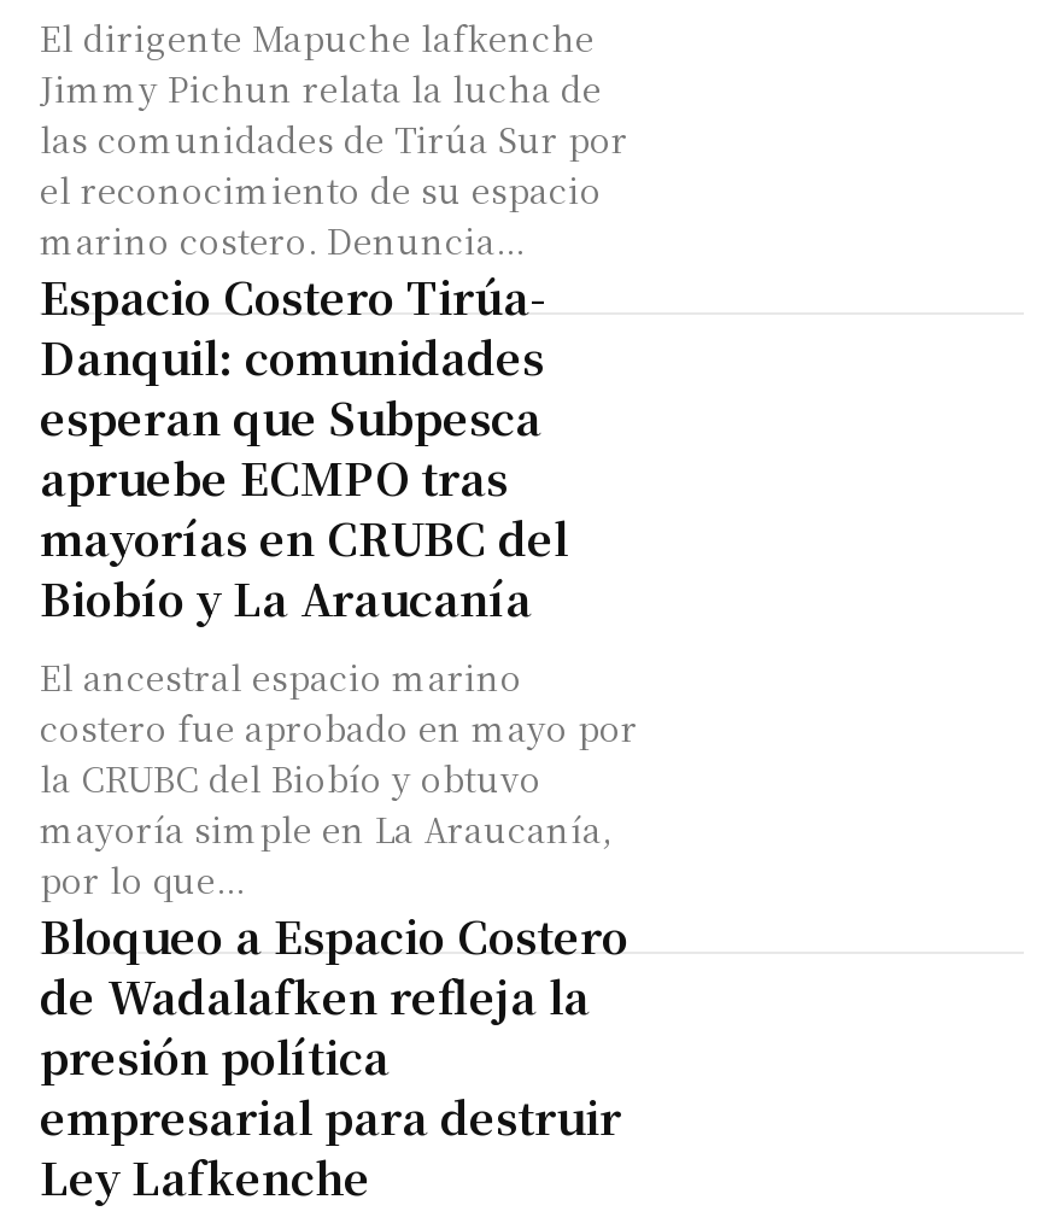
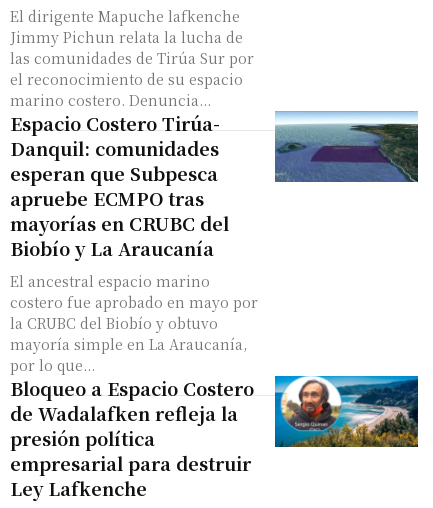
+ [image]

+ [image]
